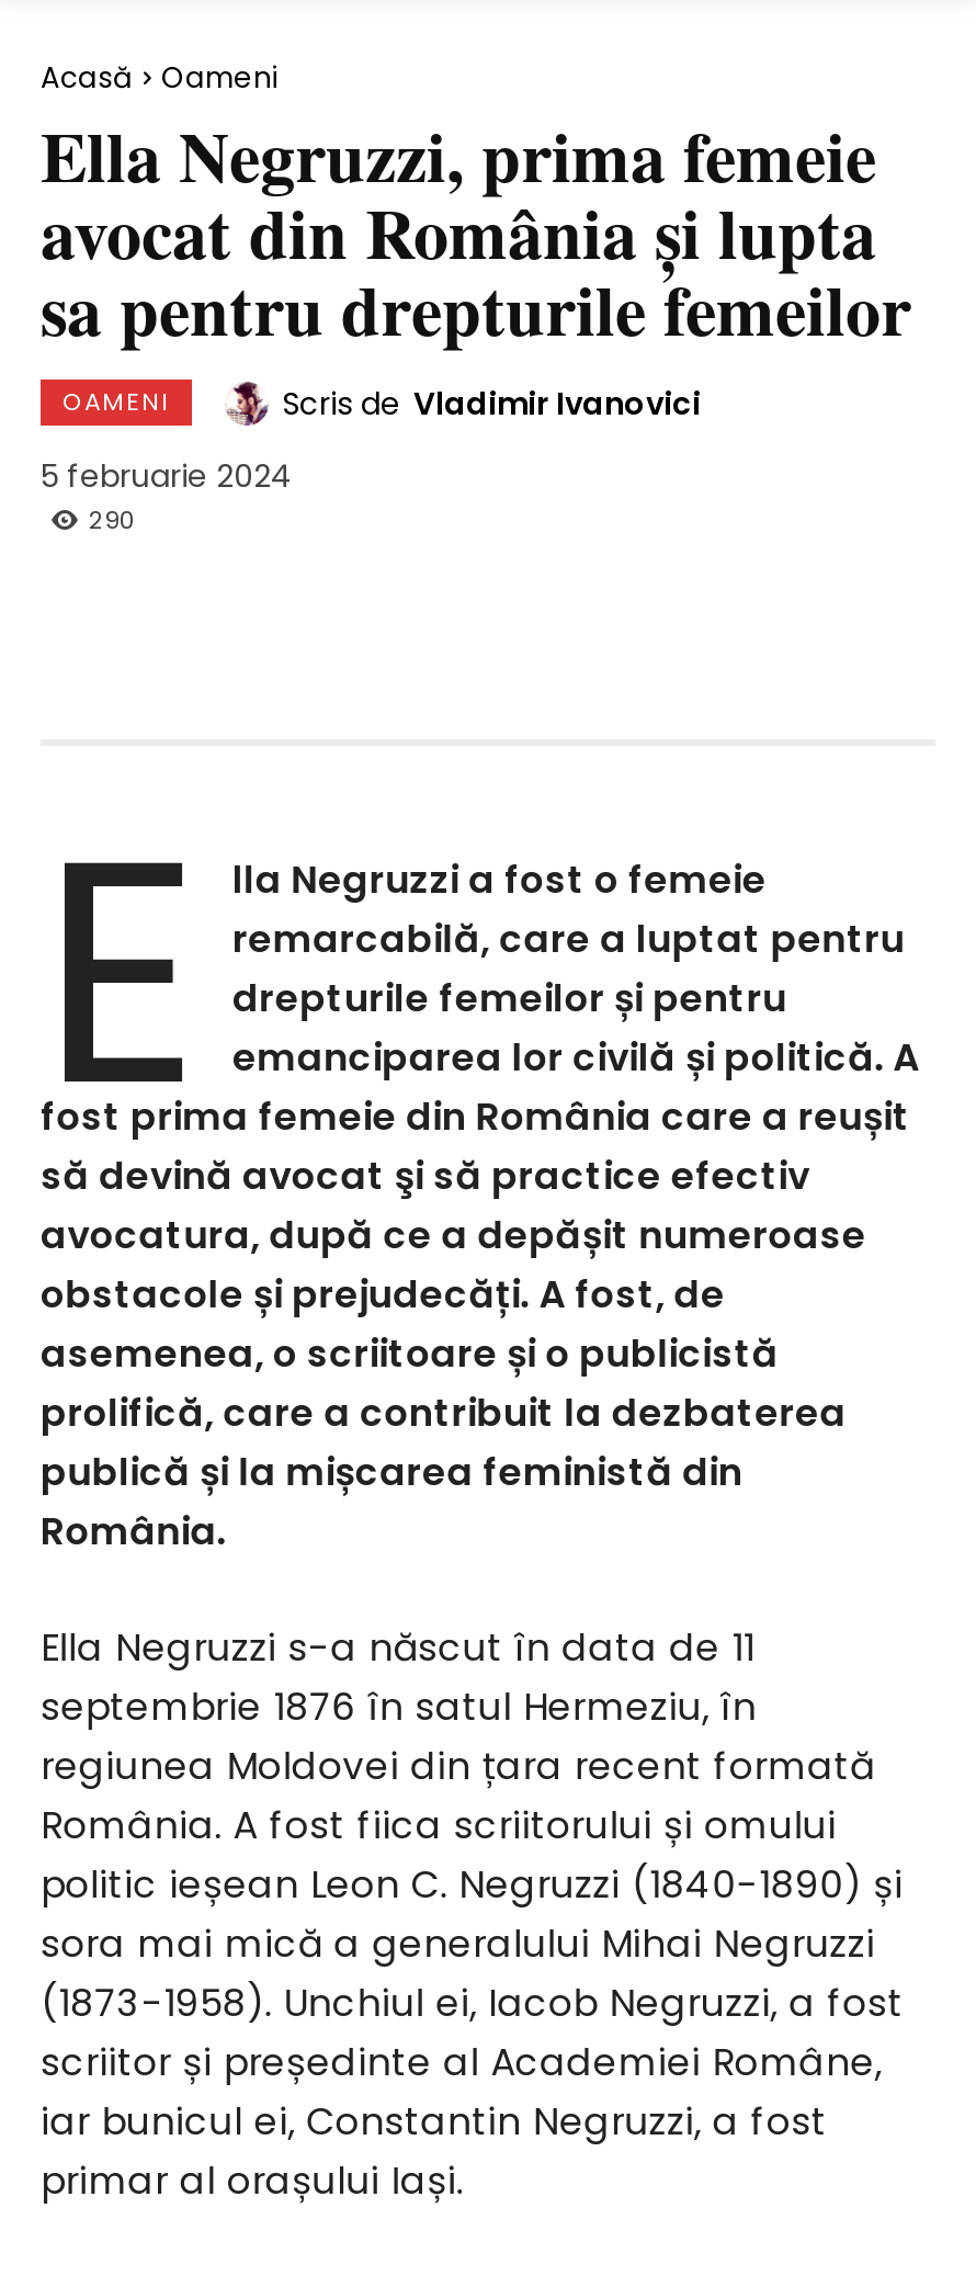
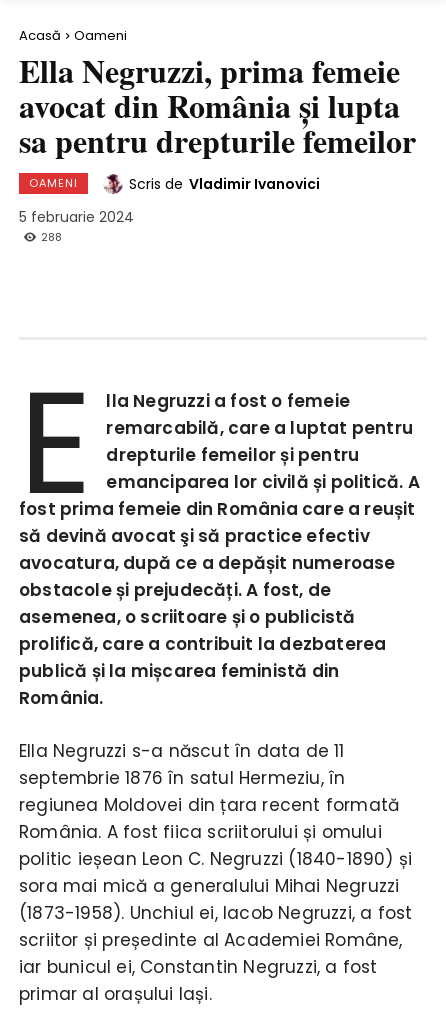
- 290
+ 288
